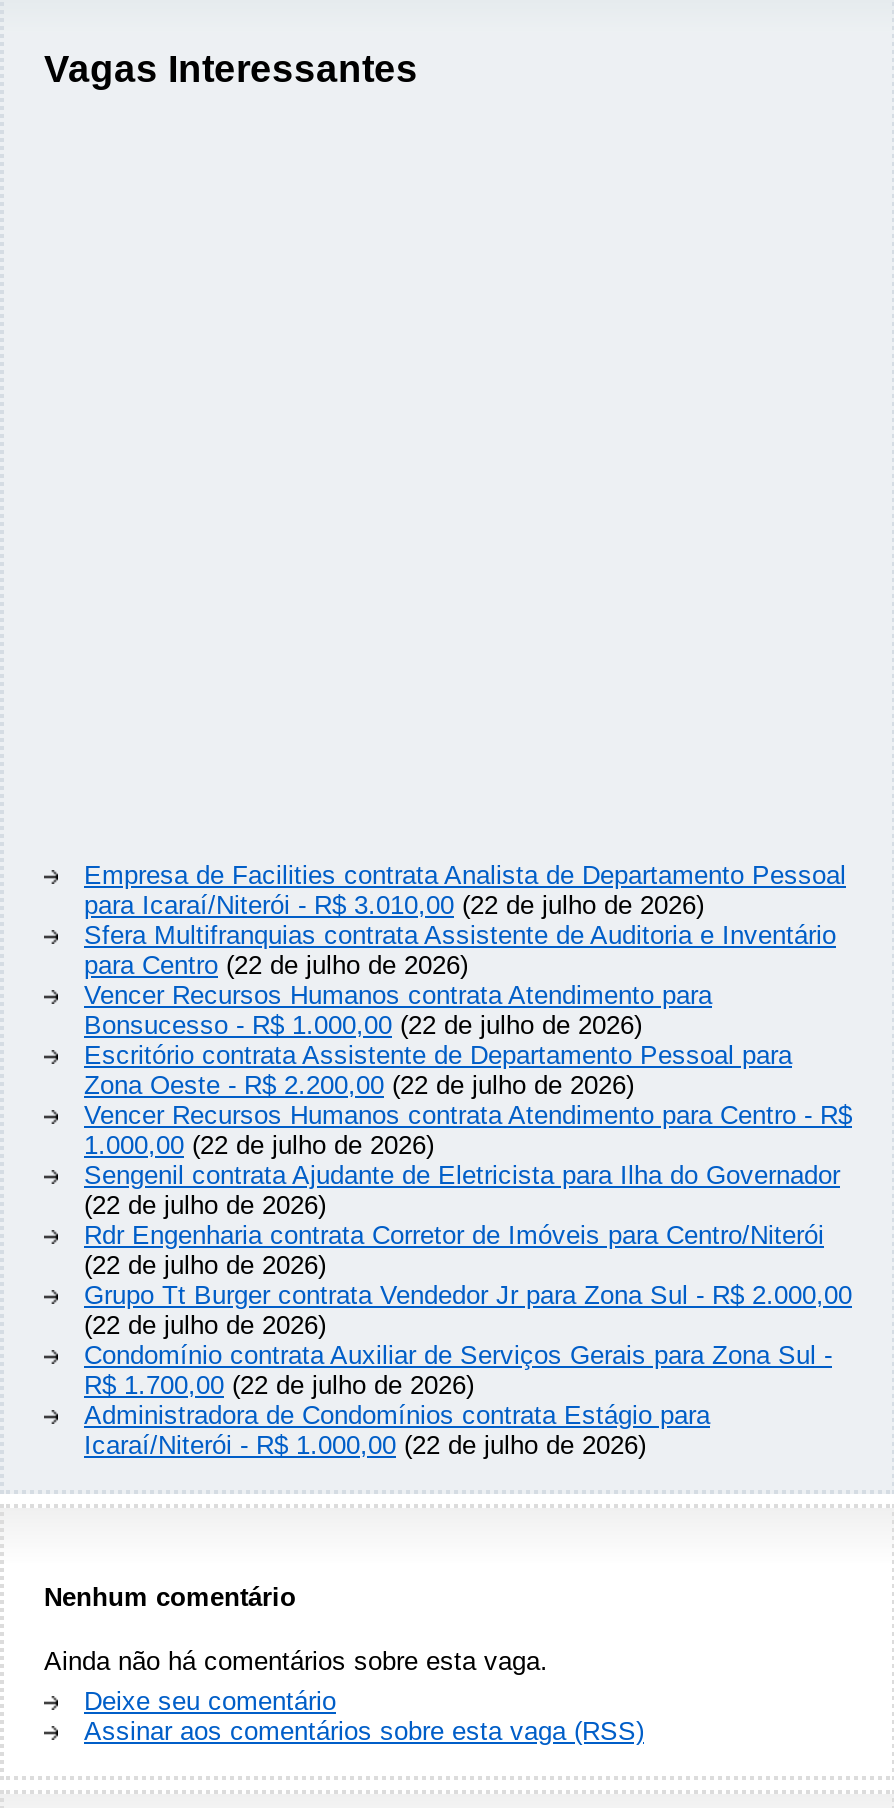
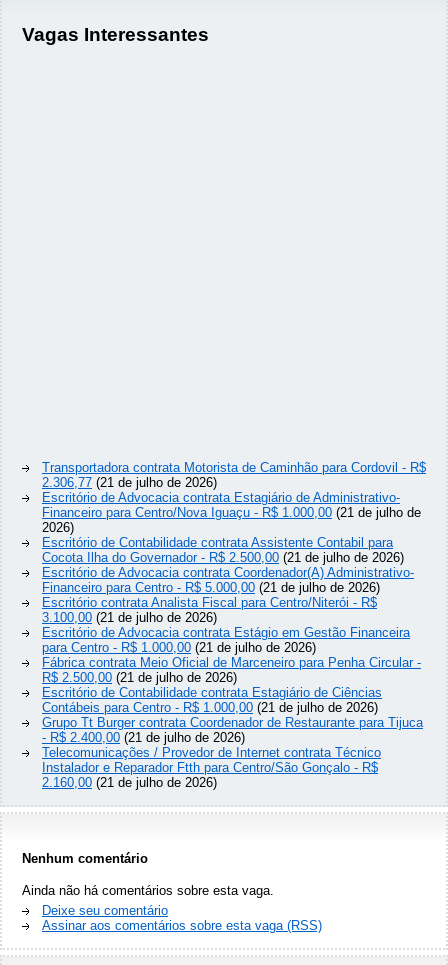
- Empresa de Facilities contrata Analista de Departamento Pessoal
- para Icaraí/Niterói - R$ 3.010,00 (22 de julho de 2026)
- Sfera Multifranquias contrata Assistente de Auditoria e Inventário
- para Centro (22 de julho de 2026)
- Vencer Recursos Humanos contrata Atendimento para
- Bonsucesso - R$ 1.000,00 (22 de julho de 2026)
- Escritório contrata Assistente de Departamento Pessoal para
- Zona Oeste - R$ 2.200,00 (22 de julho de 2026)
- Vencer Recursos Humanos contrata Atendimento para Centro - R$
- 1.000,00 (22 de julho de 2026)
- Sengenil contrata Ajudante de Eletricista para Ilha do Governador
- (22 de julho de 2026)
- Rdr Engenharia contrata Corretor de Imóveis para Centro/Niterói
- (22 de julho de 2026)
- Grupo Tt Burger contrata Vendedor Jr para Zona Sul - R$ 2.000,00
- (22 de julho de 2026)
- Condomínio contrata Auxiliar de Serviços Gerais para Zona Sul -
- R$ 1.700,00 (22 de julho de 2026)
- Administradora de Condomínios contrata Estágio para
- Icaraí/Niterói - R$ 1.000,00 (22 de julho de 2026)
+ Transportadora contrata Motorista de Caminhão para Cordovil - R$
+ 2.306,77 (21 de julho de 2026)
+ Escritório de Advocacia contrata Estagiário de Administrativo-
+ Financeiro para Centro/Nova Iguaçu - R$ 1.000,00 (21 de julho de
+ 2026)
+ Escritório de Contabilidade contrata Assistente Contabil para
+ Cocota Ilha do Governador - R$ 2.500,00 (21 de julho de 2026)
+ Escritório de Advocacia contrata Coordenador(A) Administrativo-
+ Financeiro para Centro - R$ 5.000,00 (21 de julho de 2026)
+ Escritório contrata Analista Fiscal para Centro/Niterói - R$
+ 3.100,00 (21 de julho de 2026)
+ Escritório de Advocacia contrata Estágio em Gestão Financeira
+ para Centro - R$ 1.000,00 (21 de julho de 2026)
+ Fábrica contrata Meio Oficial de Marceneiro para Penha Circular -
+ R$ 2.500,00 (21 de julho de 2026)
+ Escritório de Contabilidade contrata Estagiário de Ciências
+ Contábeis para Centro - R$ 1.000,00 (21 de julho de 2026)
+ Grupo Tt Burger contrata Coordenador de Restaurante para Tijuca
+ - R$ 2.400,00 (21 de julho de 2026)
+ Telecomunicações / Provedor de Internet contrata Técnico
+ Instalador e Reparador Ftth para Centro/São Gonçalo - R$
+ 2.160,00 (21 de julho de 2026)
